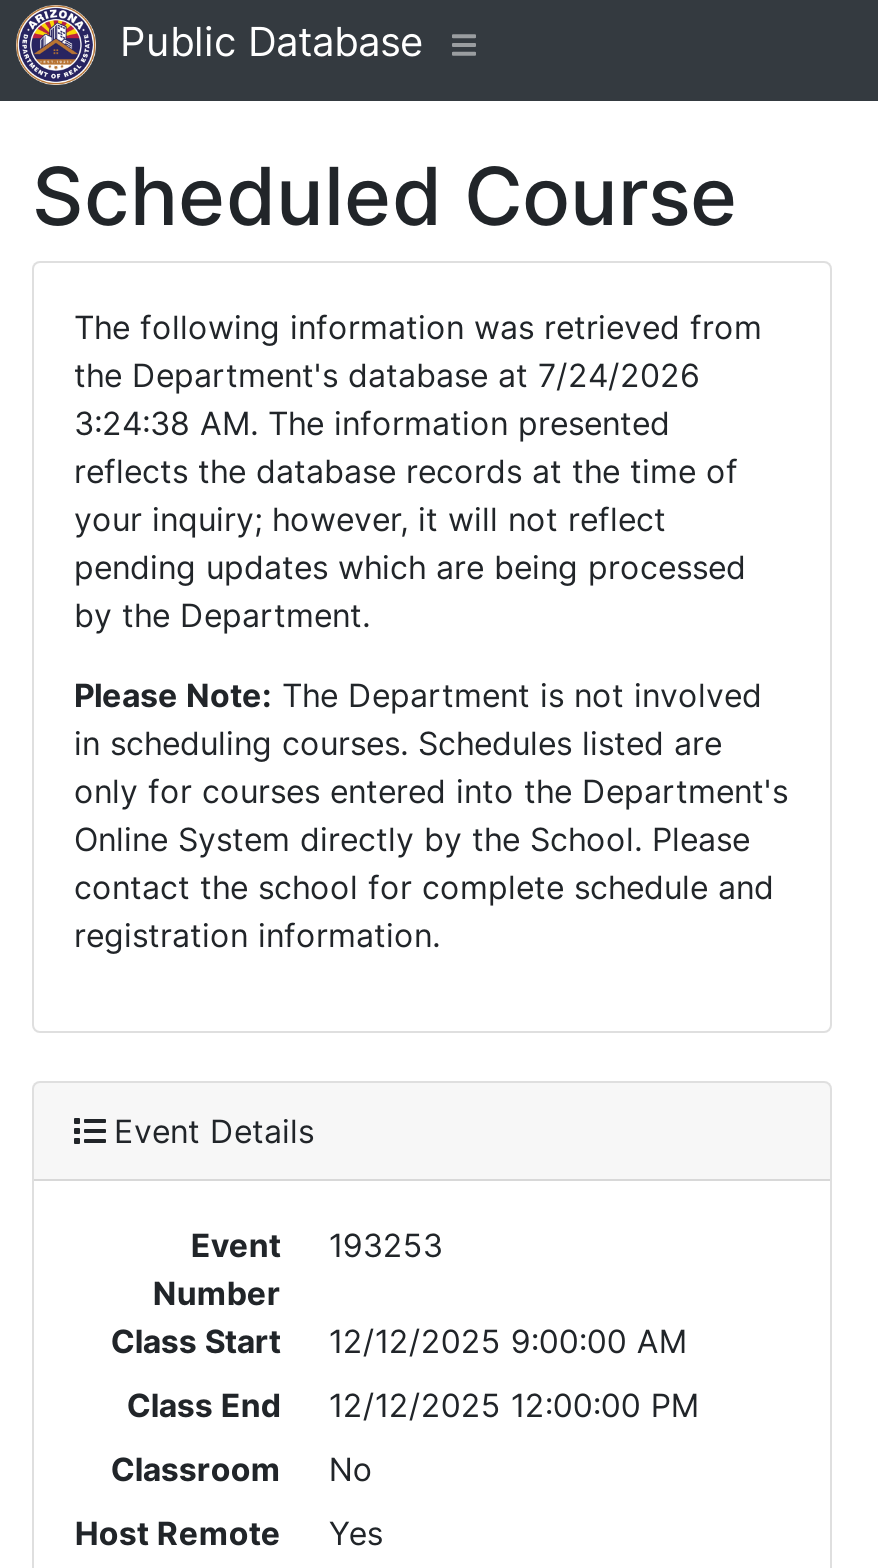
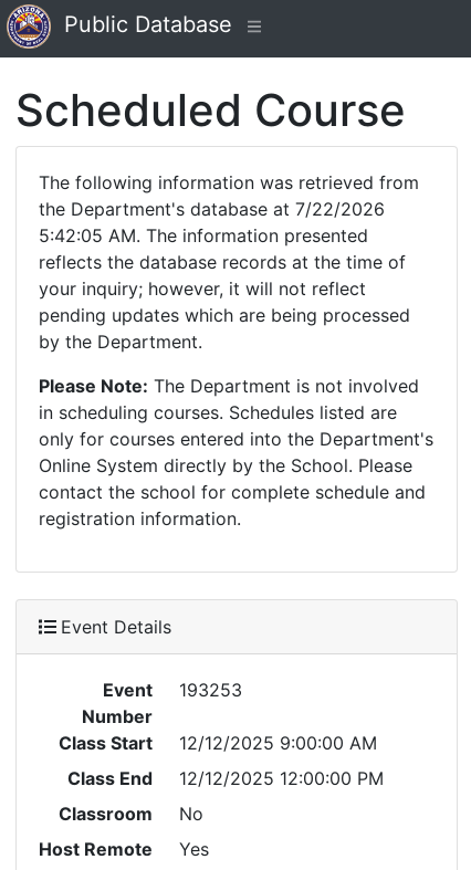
- the Department's database at 7/24/2026
+ the Department's database at 7/22/2026

- 3:24:38 AM. The information presented
+ 5:42:05 AM. The information presented
